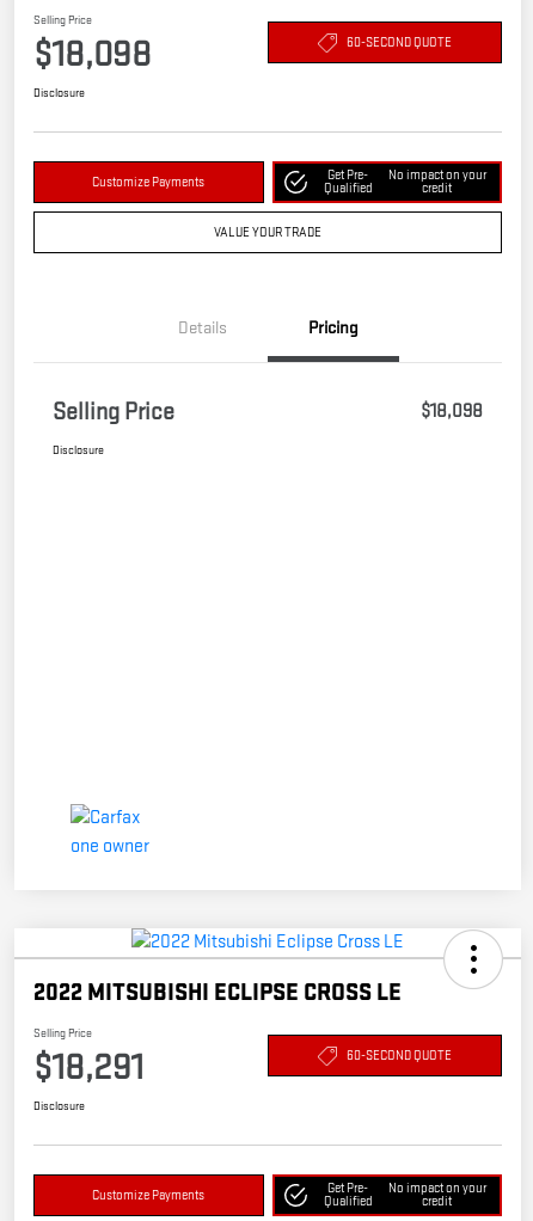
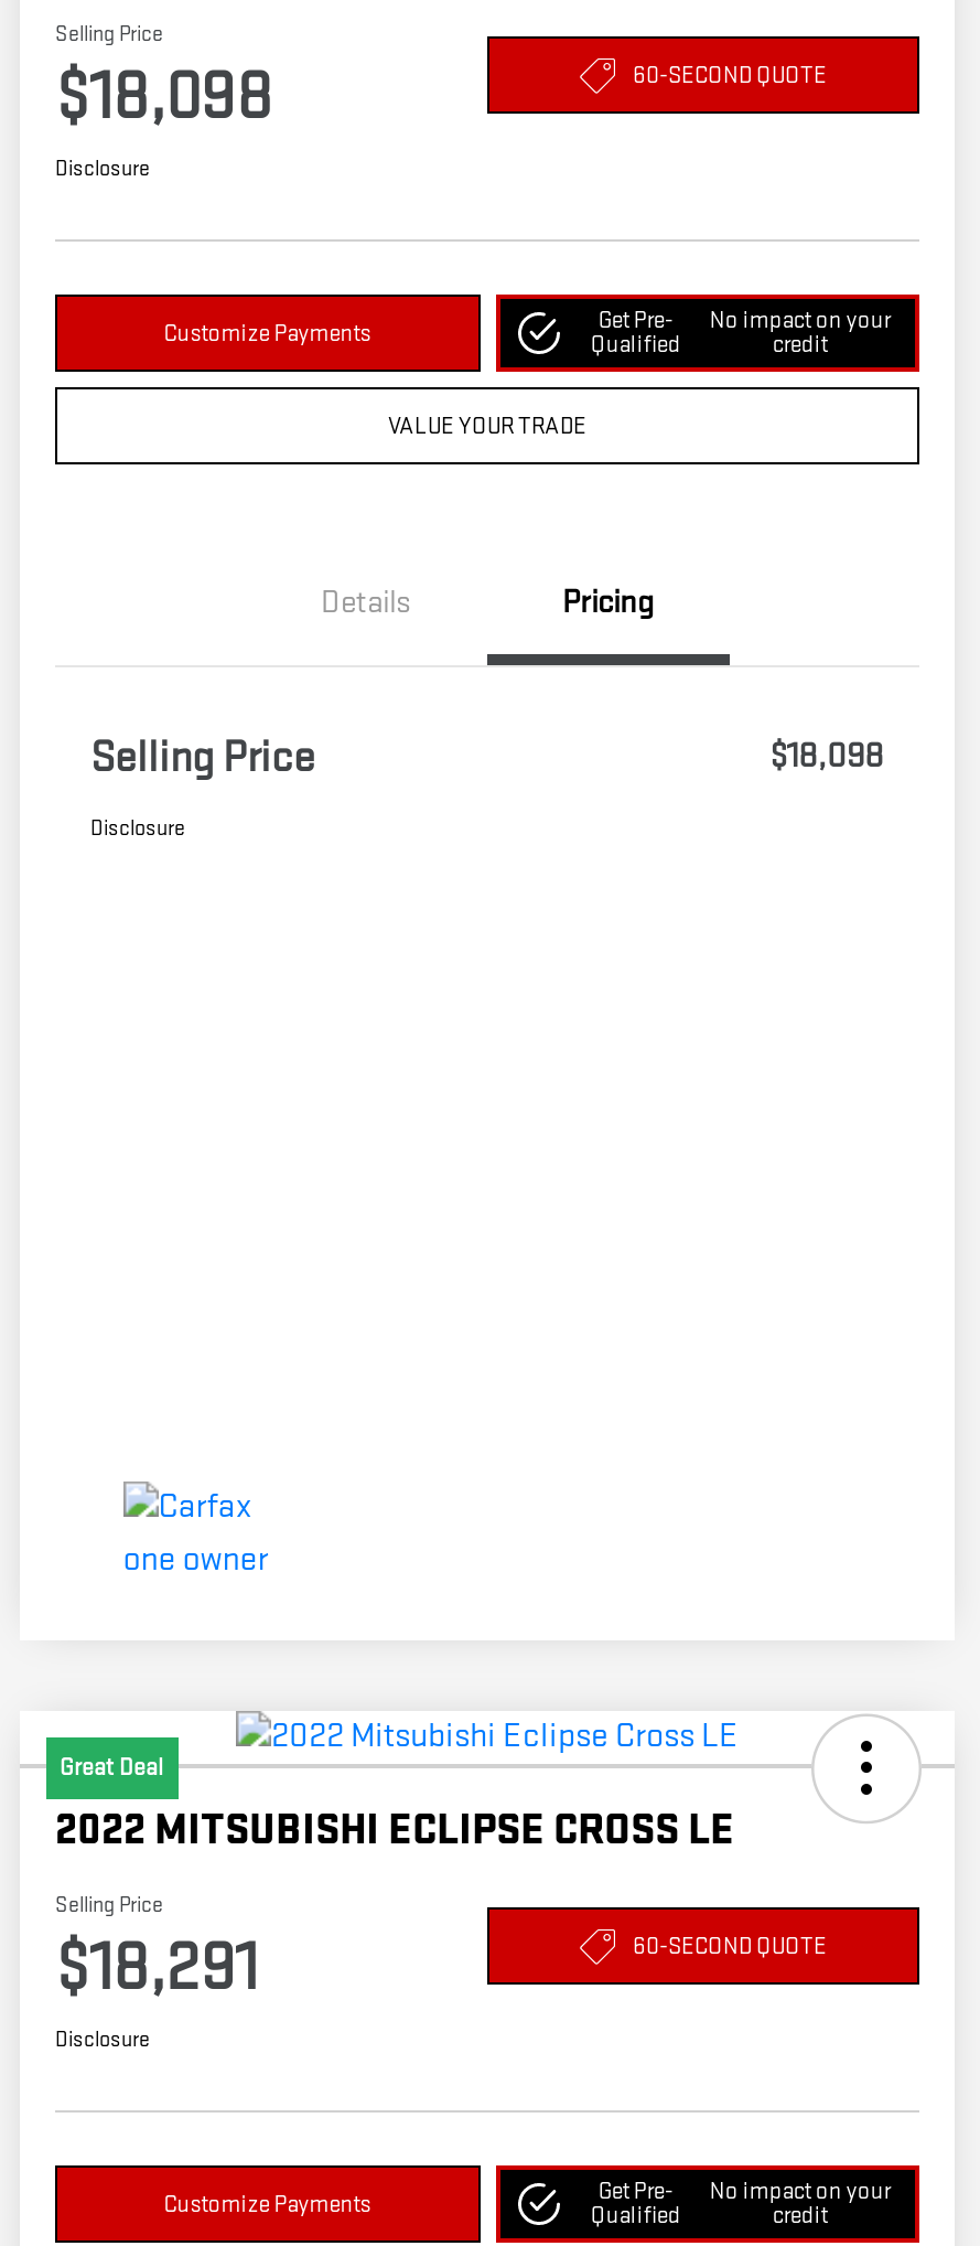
+ Great Deal
